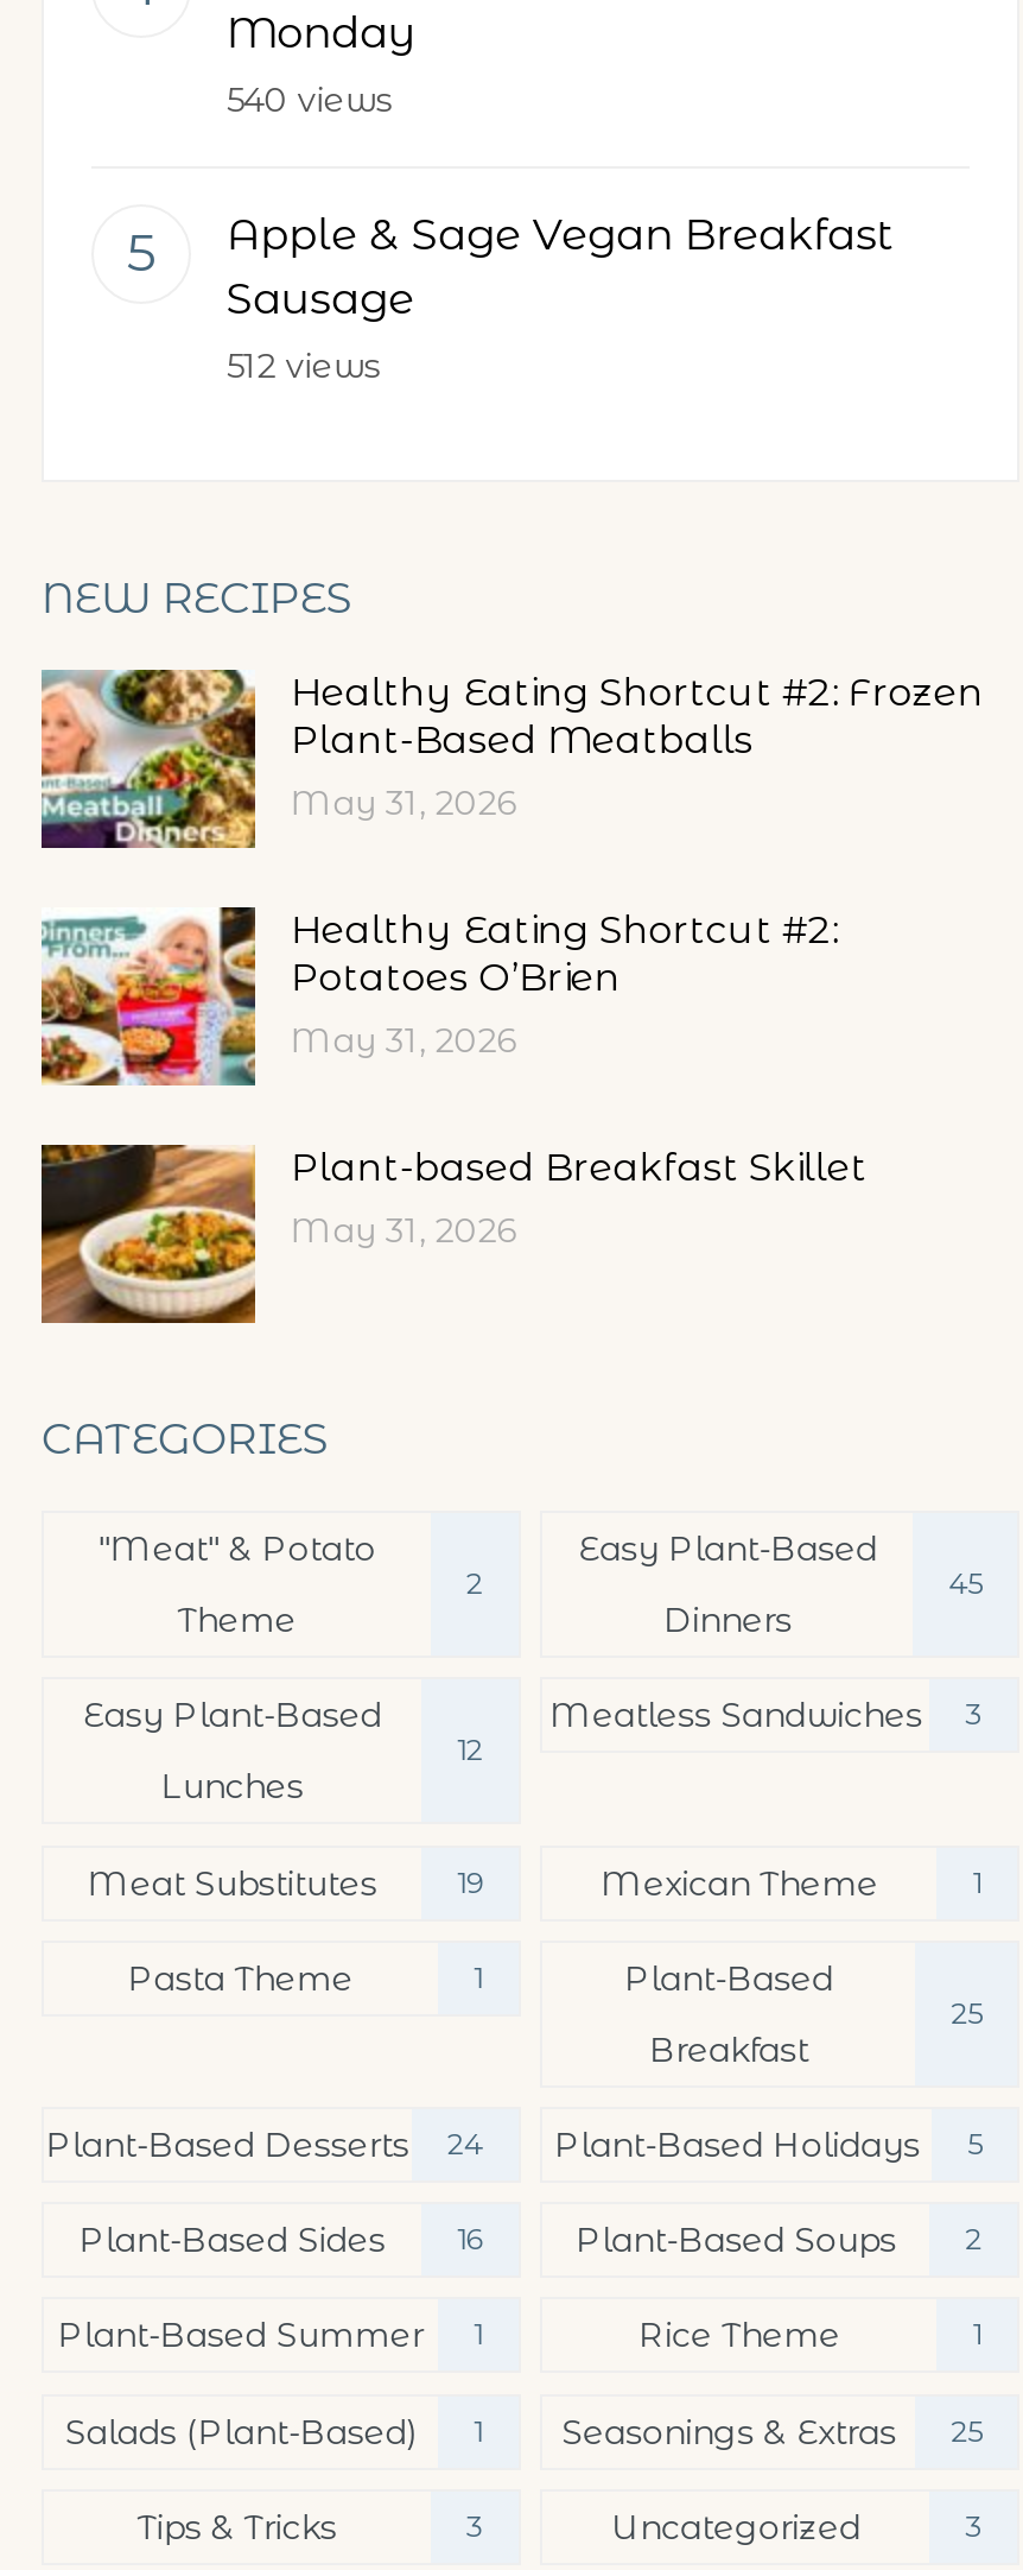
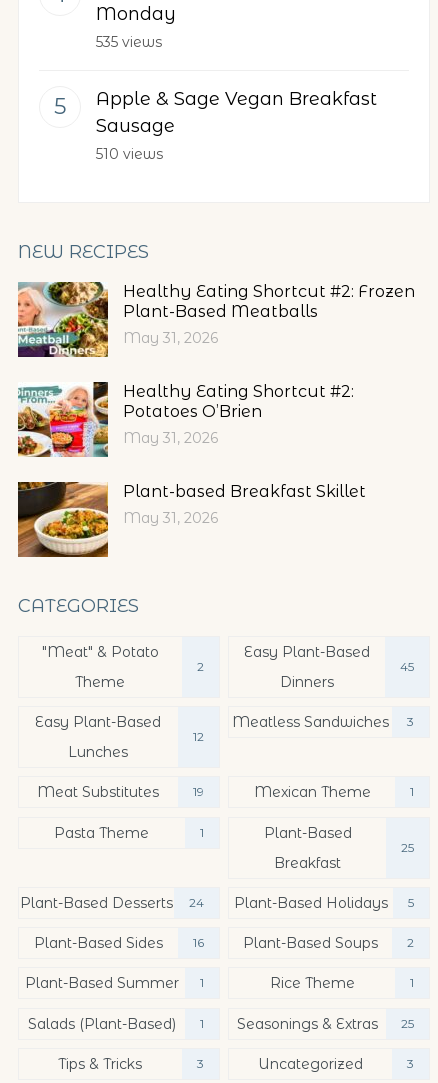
- 540 views
+ 535 views

- 512 views
+ 510 views
